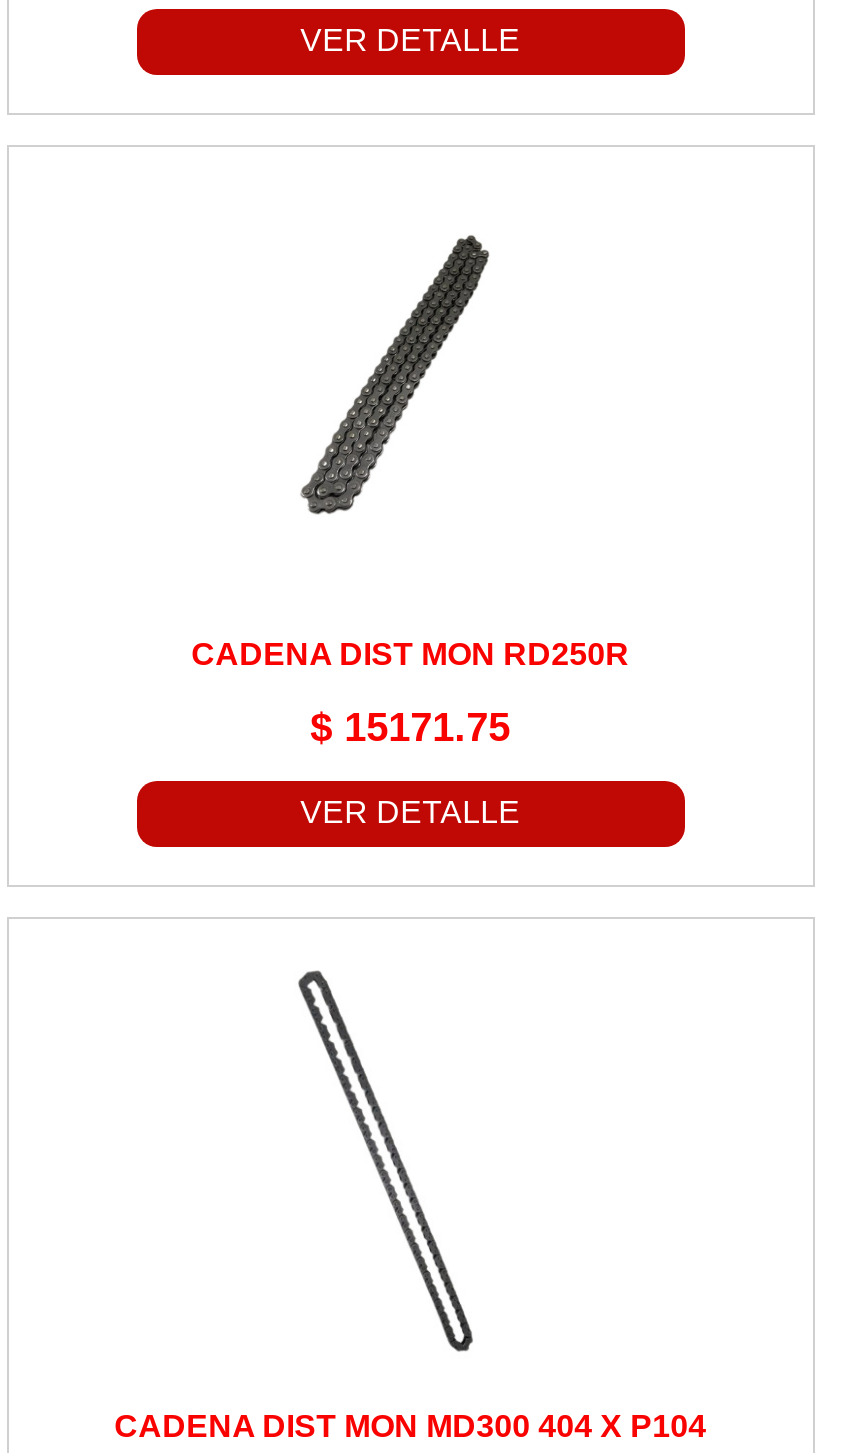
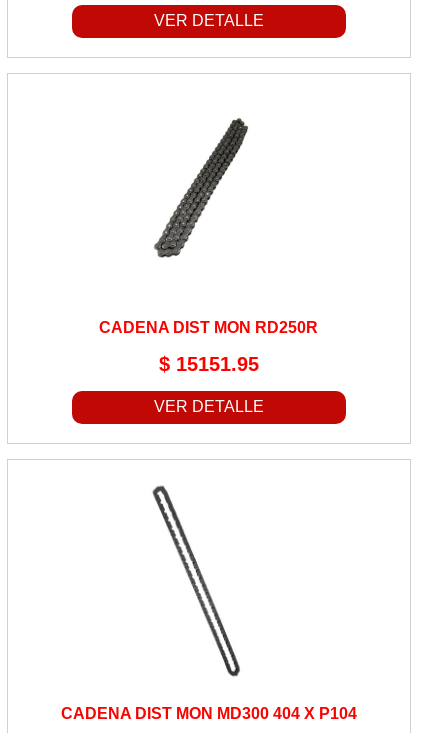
- $ 15171.75
+ $ 15151.95
